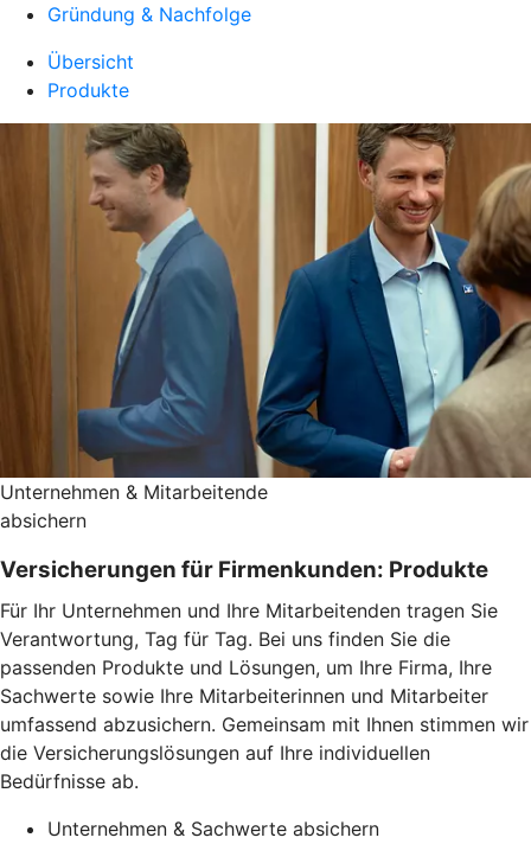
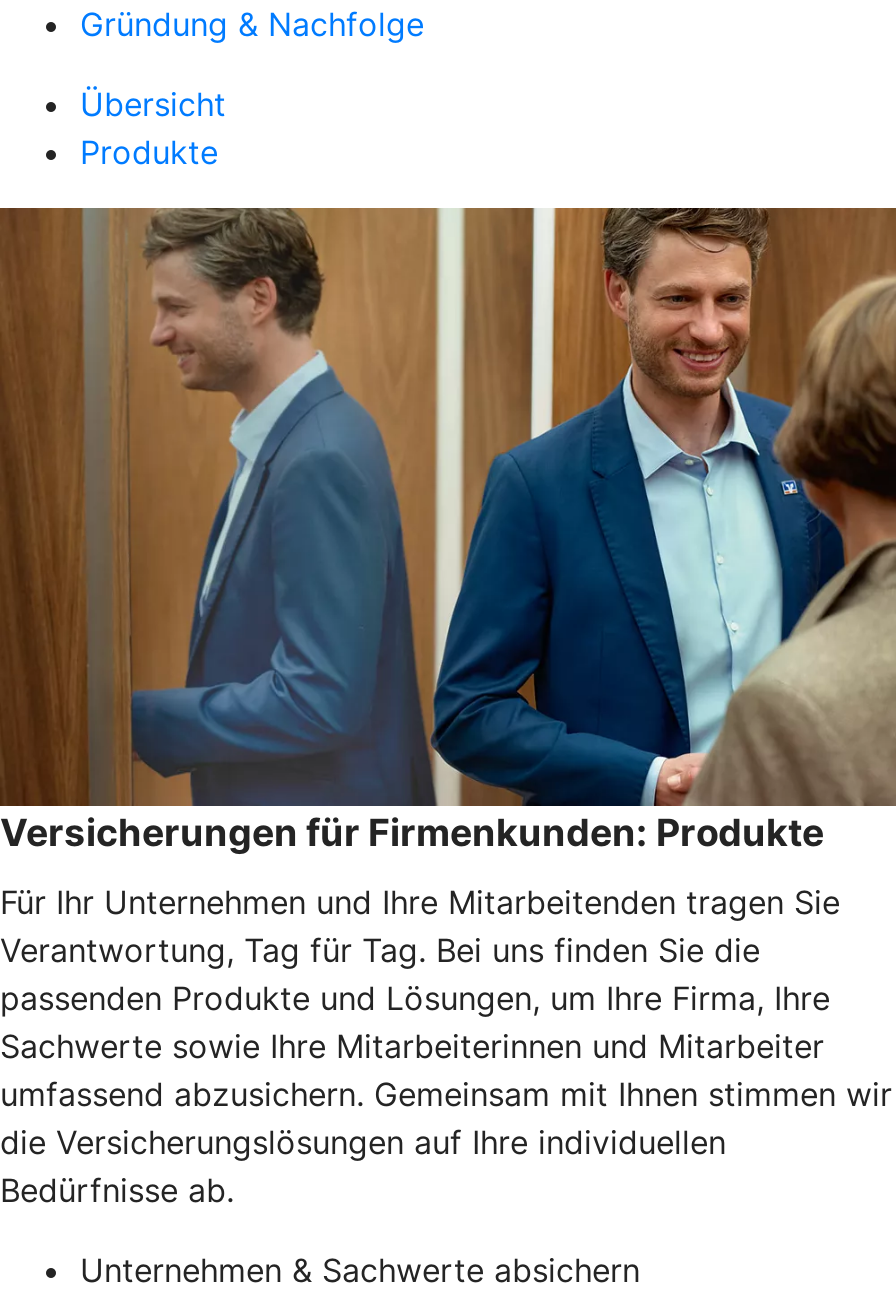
- Unternehmen & Mitarbeitende
- absichern
